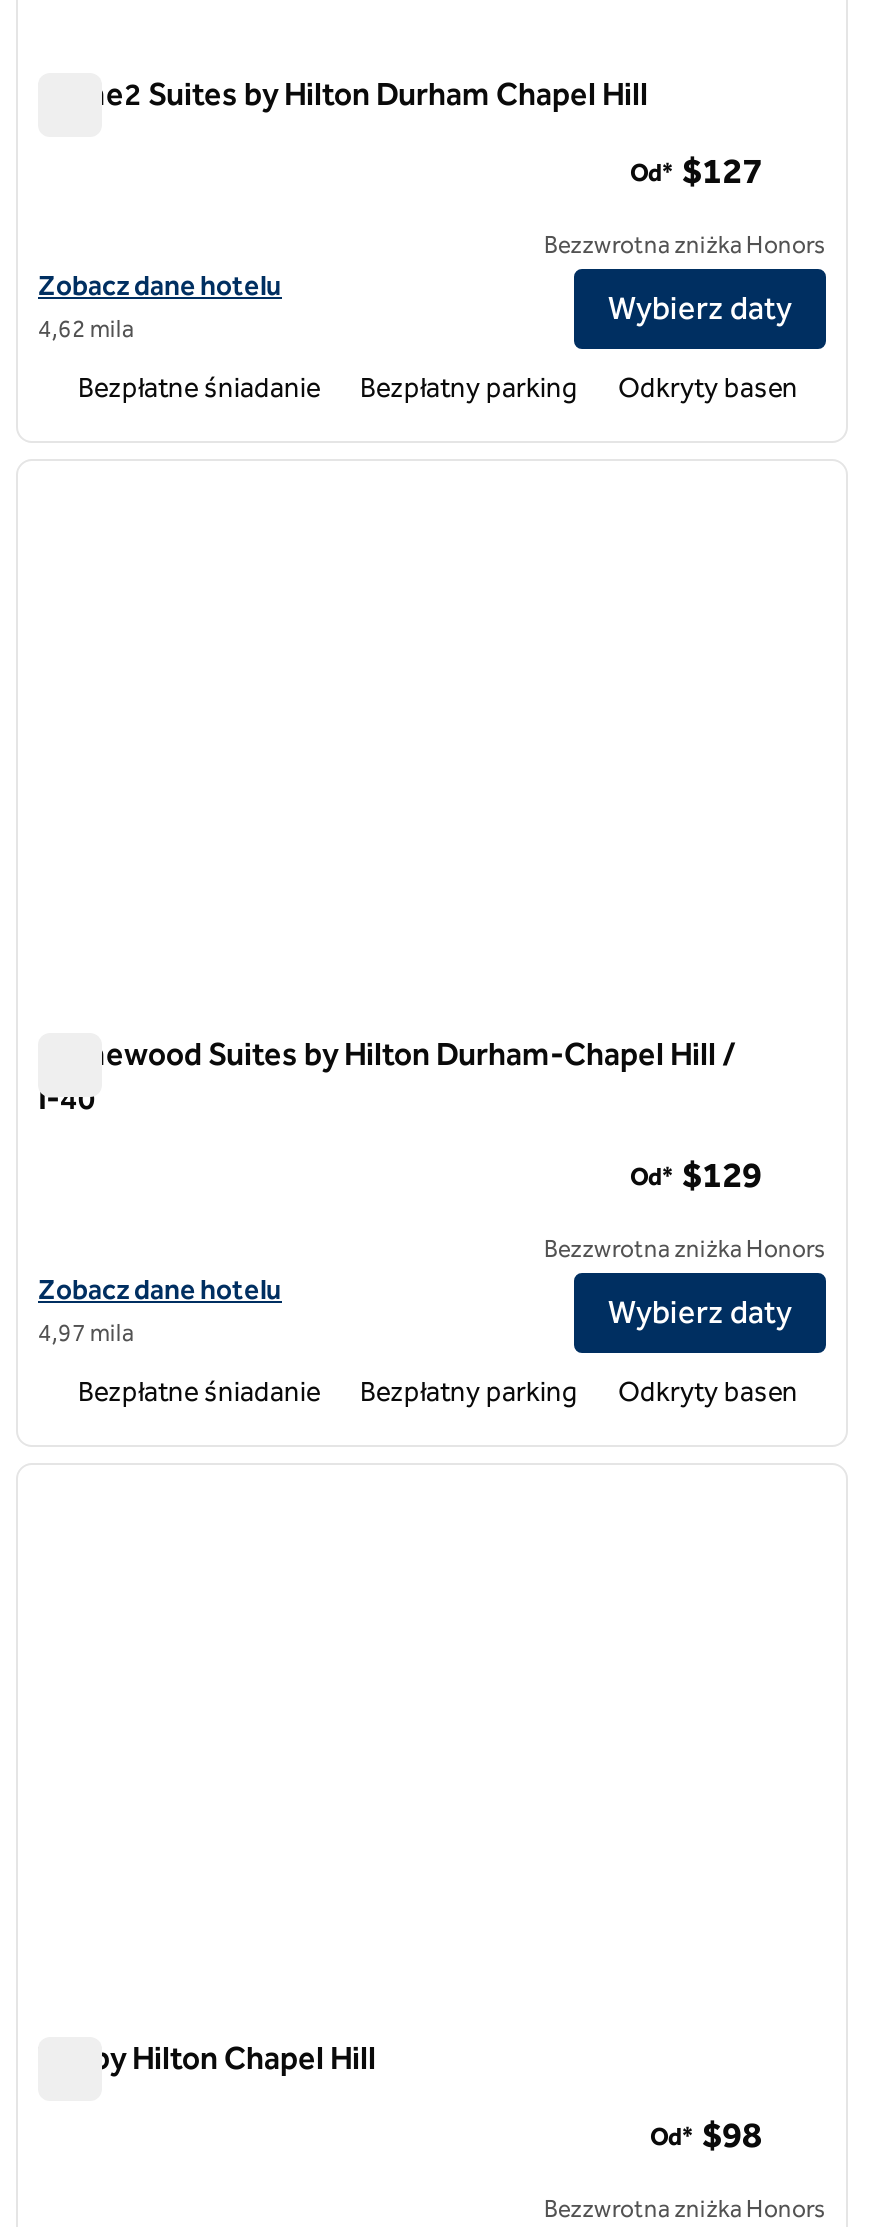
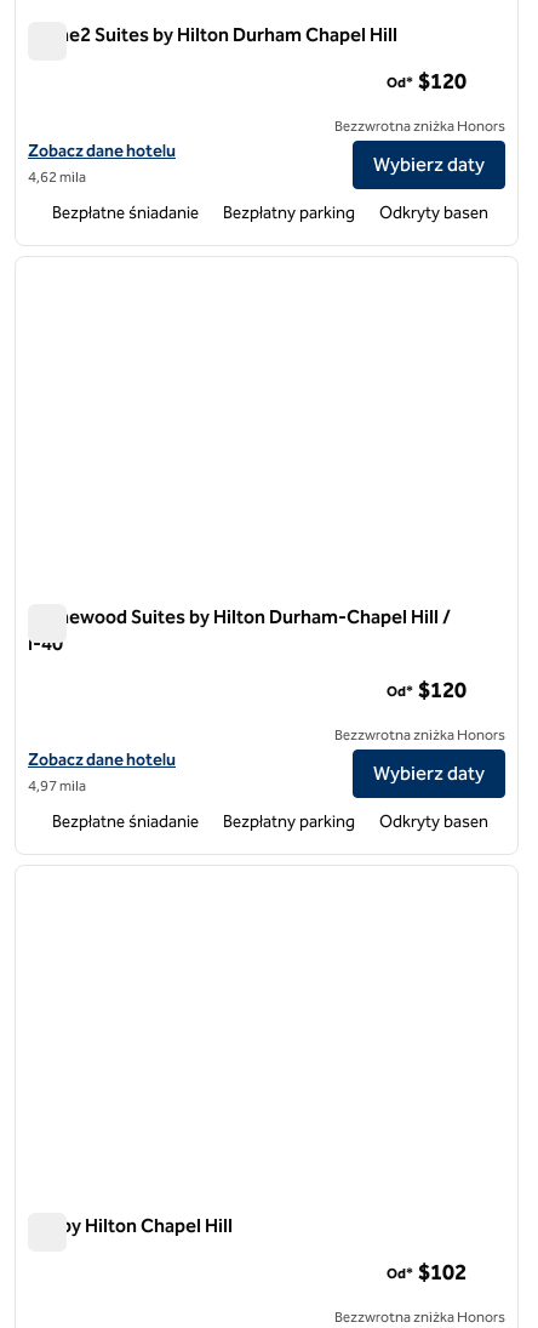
- Od* $127
+ Od* $120

- Od* $129
+ Od* $120

- Od* $98
+ Od* $102
